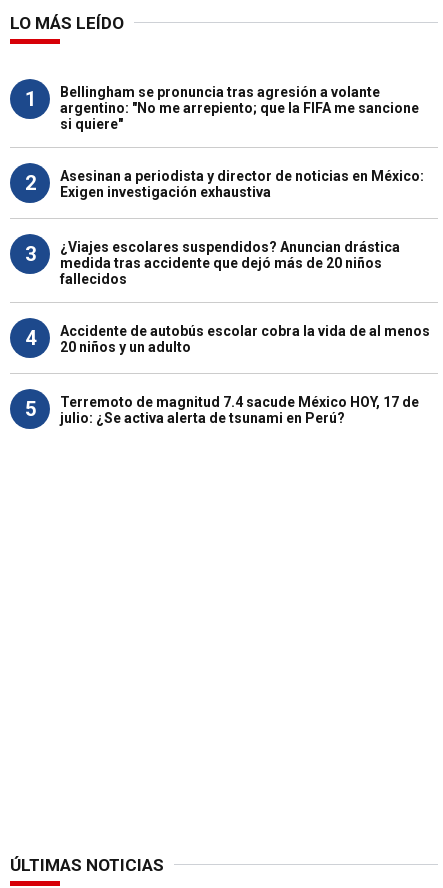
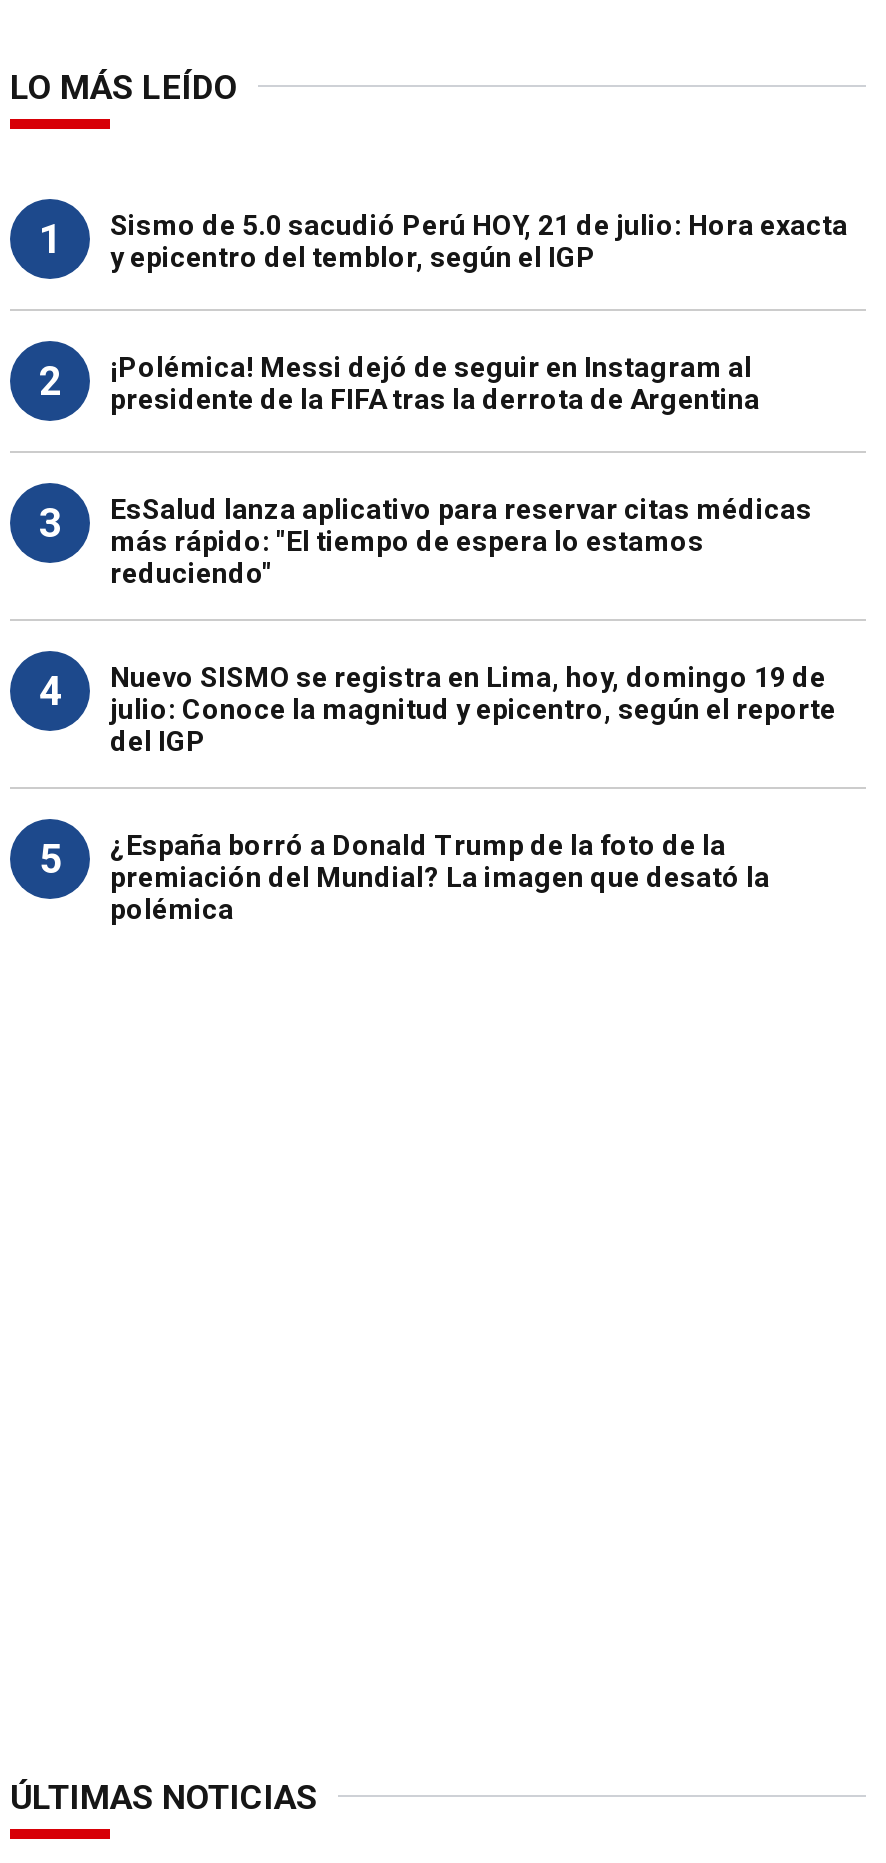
- Bellingham se pronuncia tras agresión a volante
- argentino: "No me arrepiento; que la FIFA me sancione
- si quiere"
+ Sismo de 5.0 sacudió Perú HOY, 21 de julio: Hora exacta
+ y epicentro del temblor, según el IGP

- Asesinan a periodista y director de noticias en México:
- Exigen investigación exhaustiva
+ ¡Polémica! Messi dejó de seguir en Instagram al
+ presidente de la FIFA tras la derrota de Argentina

- ¿Viajes escolares suspendidos? Anuncian drástica
- medida tras accidente que dejó más de 20 niños
- fallecidos
+ EsSalud lanza aplicativo para reservar citas médicas
+ más rápido: "El tiempo de espera lo estamos
+ reduciendo"

- Accidente de autobús escolar cobra la vida de al menos
- 20 niños y un adulto
+ Nuevo SISMO se registra en Lima, hoy, domingo 19 de
+ julio: Conoce la magnitud y epicentro, según el reporte
+ del IGP

- Terremoto de magnitud 7.4 sacude México HOY, 17 de
- julio: ¿Se activa alerta de tsunami en Perú?
+ ¿España borró a Donald Trump de la foto de la
+ premiación del Mundial? La imagen que desató la
+ polémica
